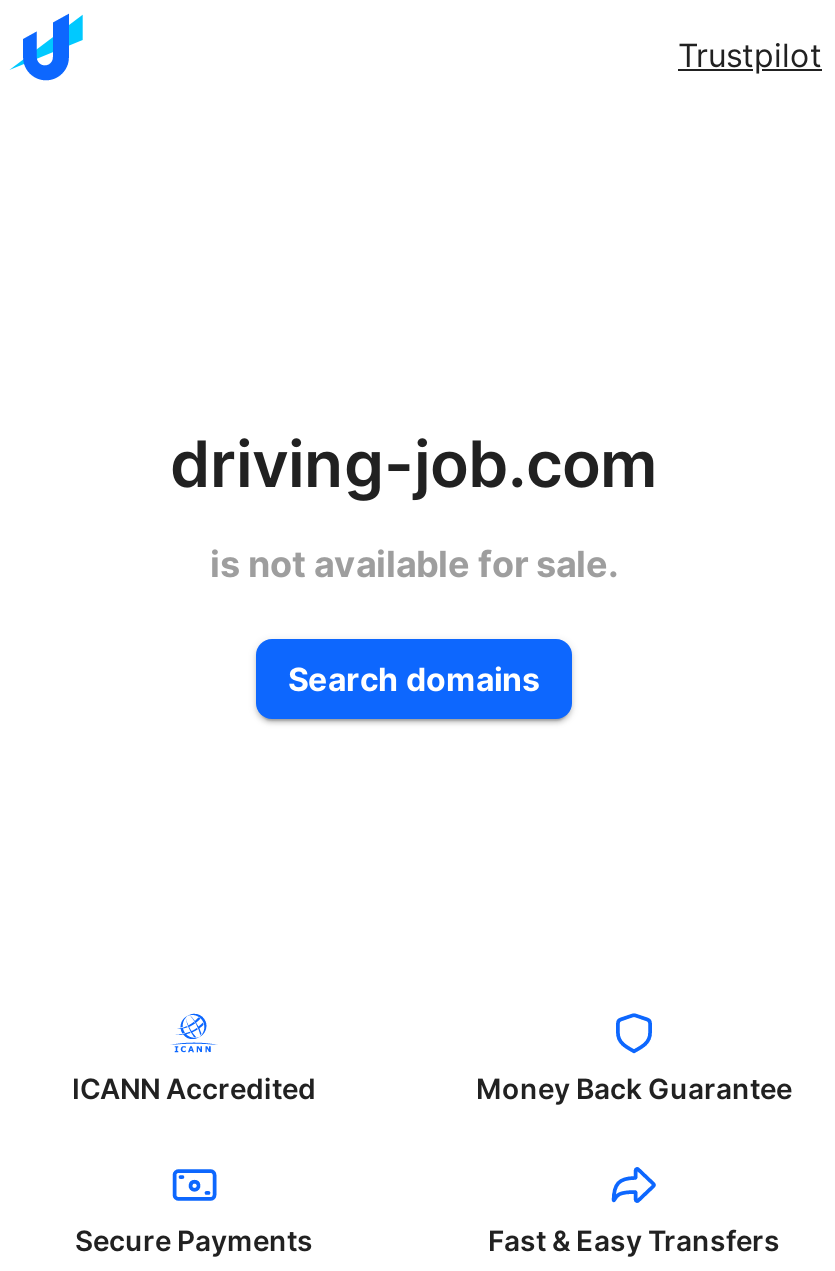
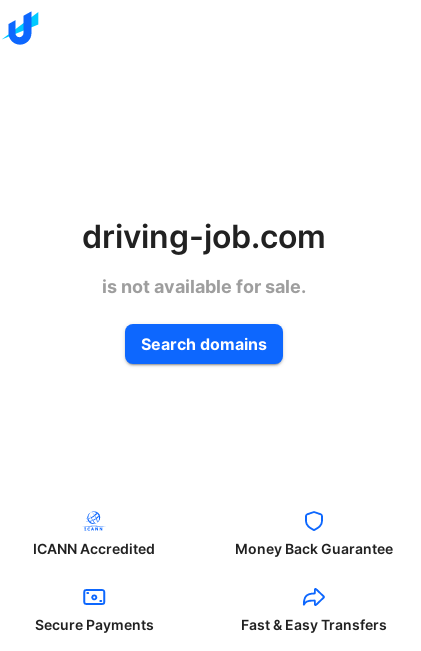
- Trustpilot
